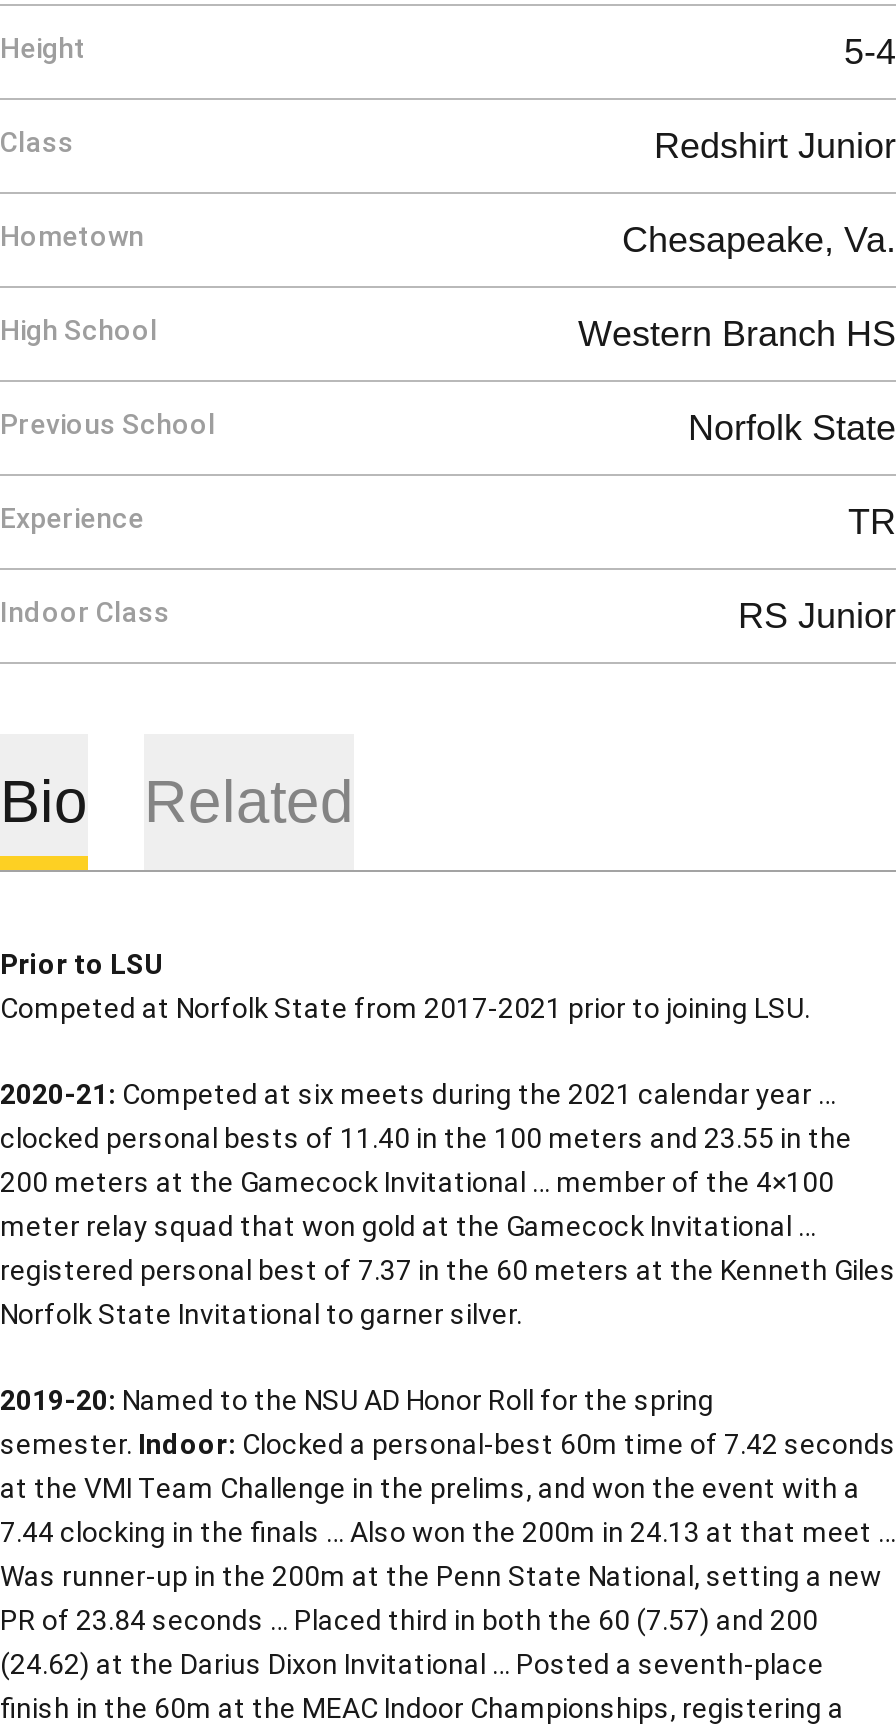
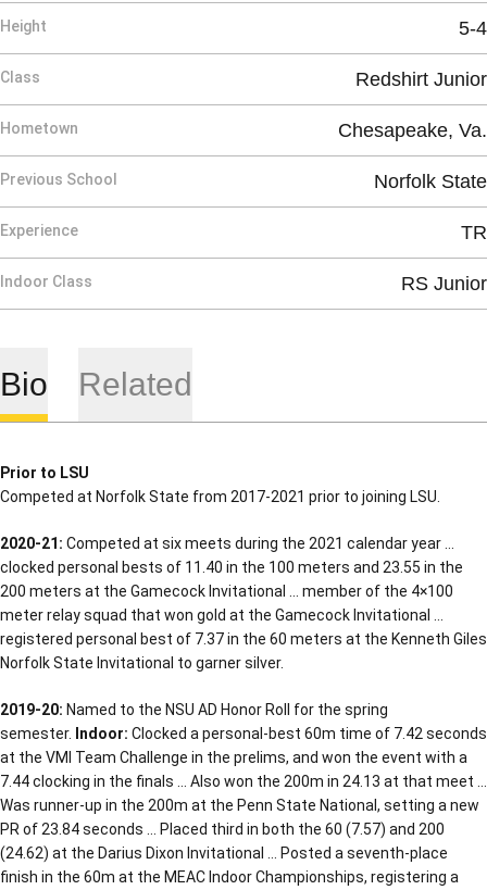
- High School
- Western Branch HS
